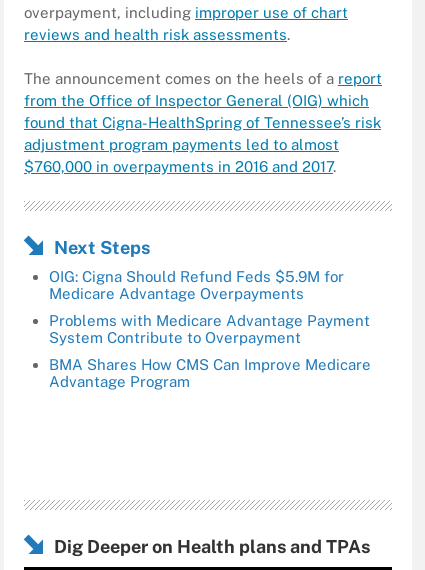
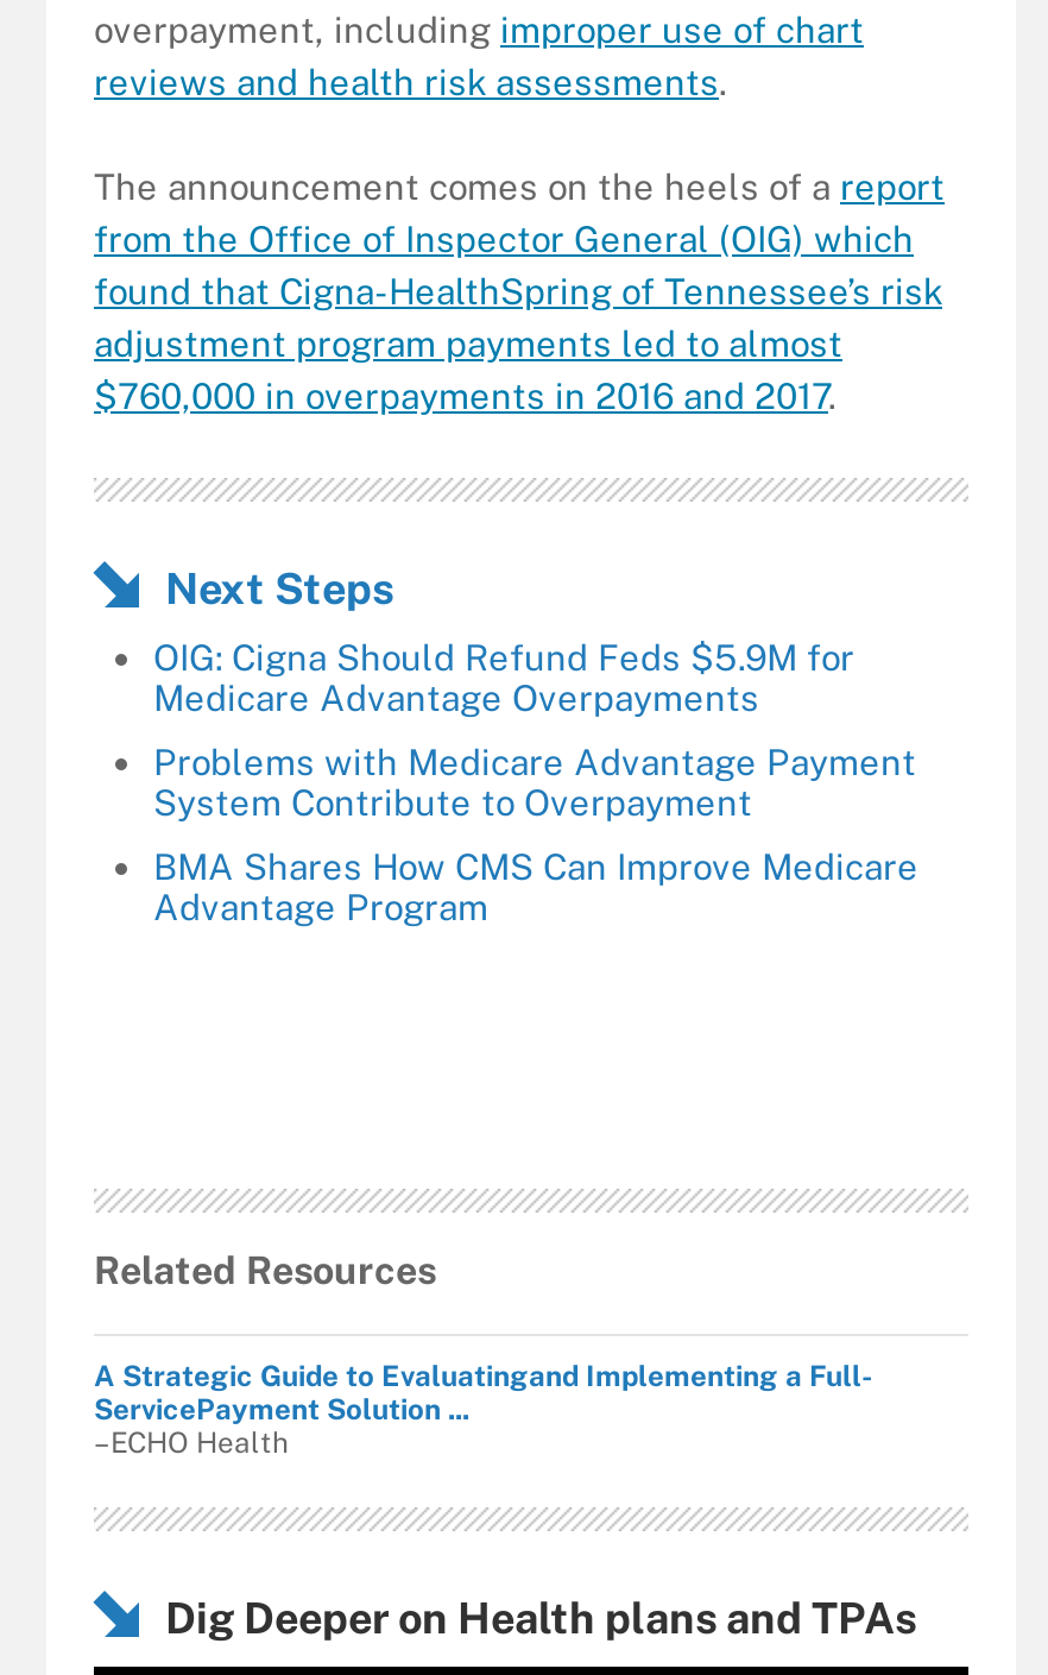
+ Related Resources
+ A Strategic Guide to Evaluatingand Implementing a Full-
+ ServicePayment Solution ...
+ –ECHO Health
